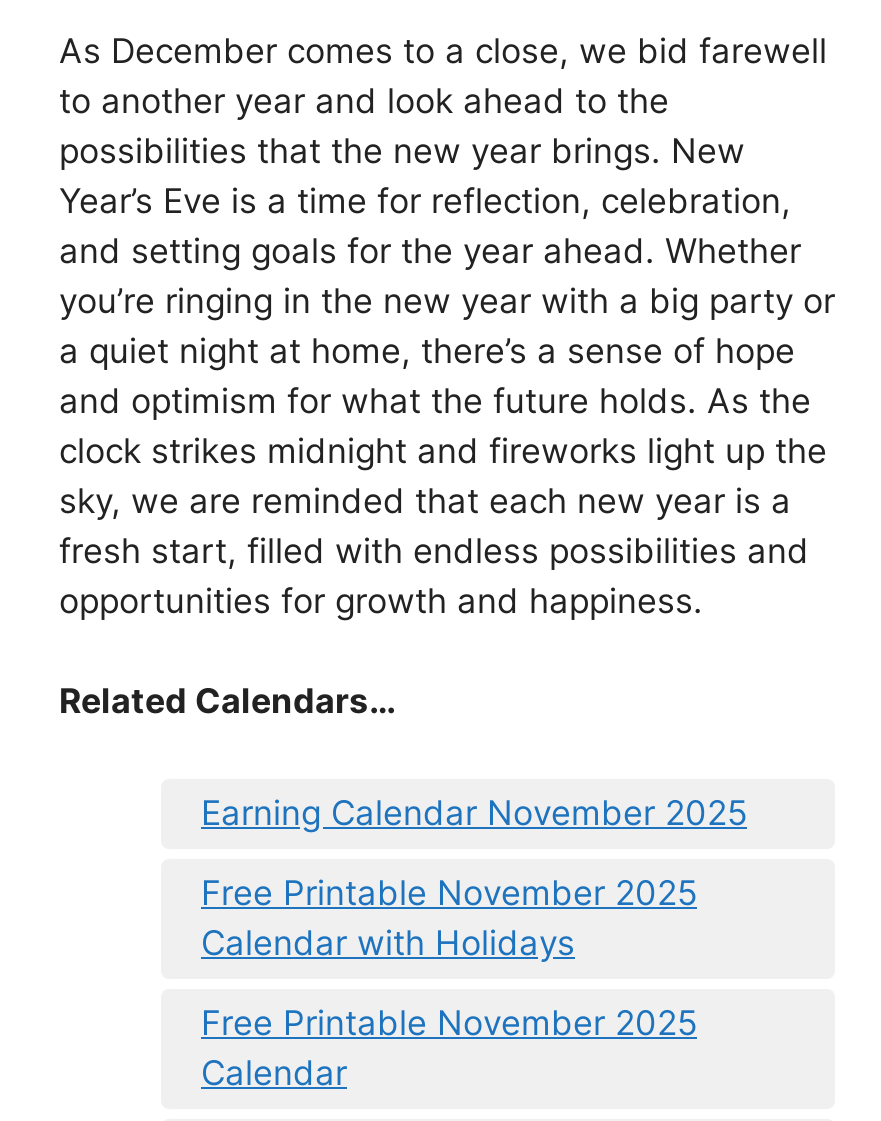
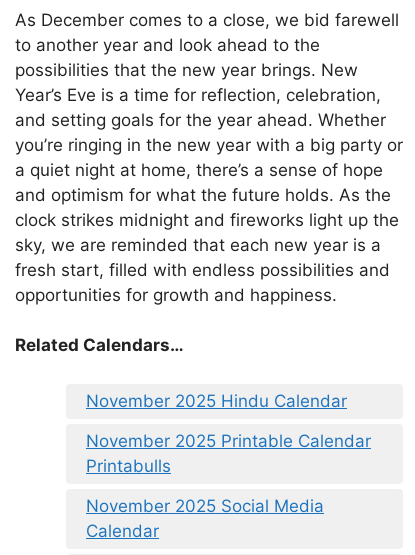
- Earning Calendar November 2025
+ November 2025 Hindu Calendar

- Free Printable November 2025
- Calendar with Holidays
+ November 2025 Printable Calendar
+ Printabulls

- Free Printable November 2025
+ November 2025 Social Media
